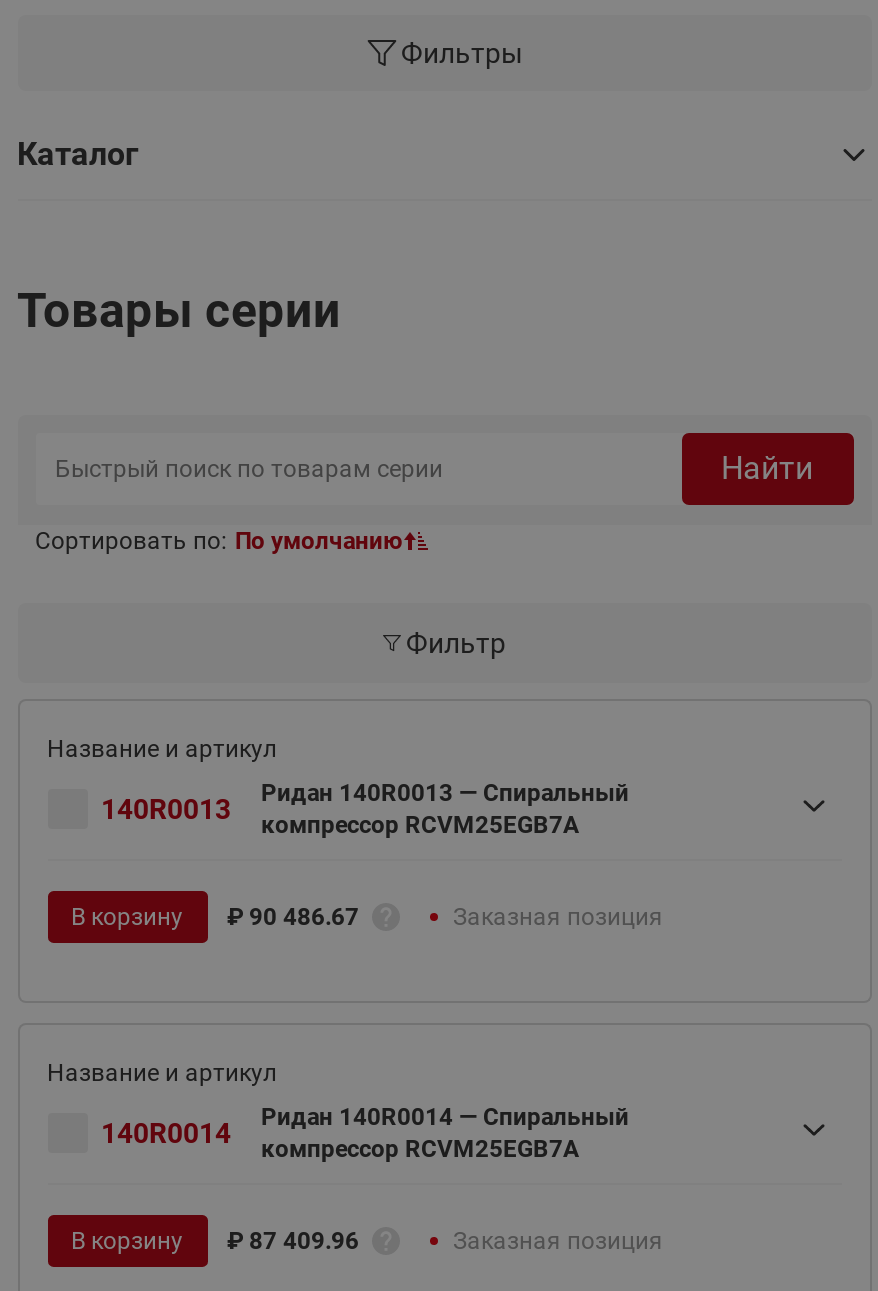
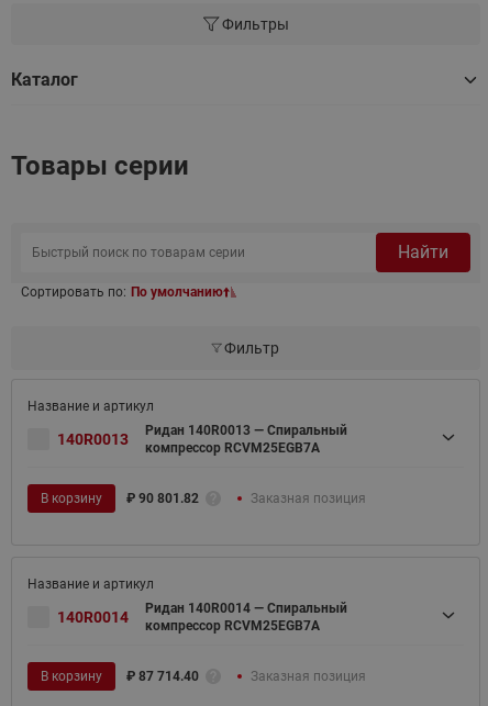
- В корзину ₽ 90 486.67
+ В корзину ₽ 90 801.82

- В корзину ₽ 87 409.96
+ В корзину ₽ 87 714.40
